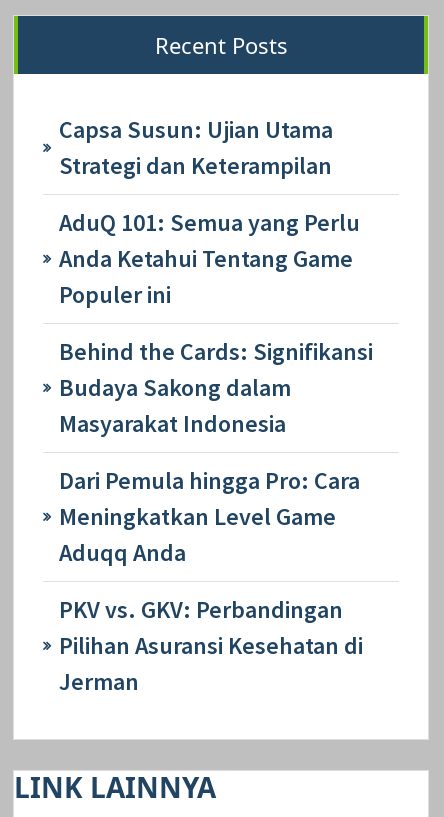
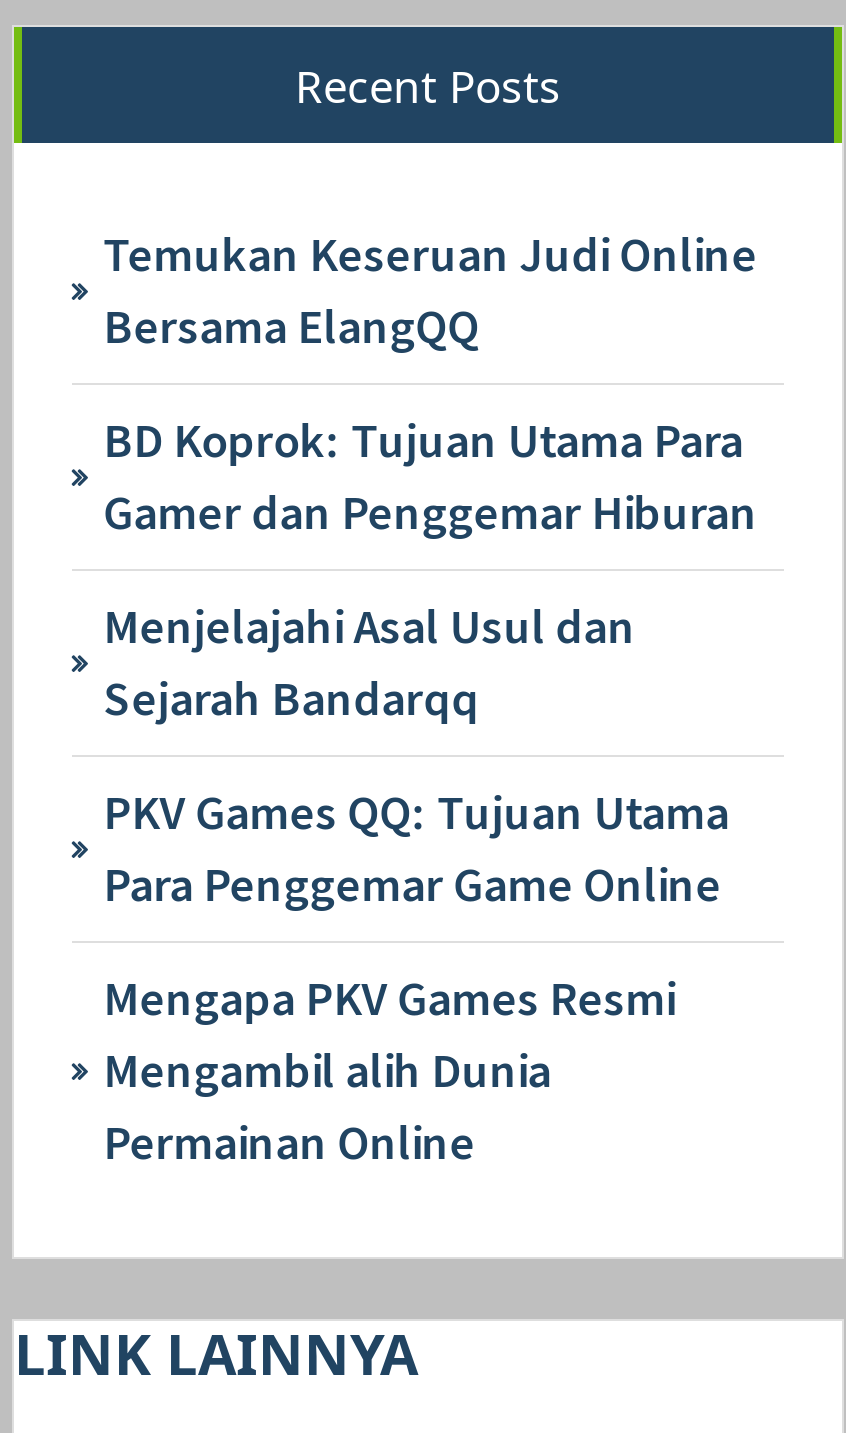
- Capsa Susun: Ujian Utama
- Strategi dan Keterampilan
+ Temukan Keseruan Judi Online
+ Bersama ElangQQ

- AduQ 101: Semua yang Perlu
- Anda Ketahui Tentang Game
- Populer ini
+ BD Koprok: Tujuan Utama Para
+ Gamer dan Penggemar Hiburan

- Behind the Cards: Signifikansi
- Budaya Sakong dalam
- Masyarakat Indonesia
+ Menjelajahi Asal Usul dan
+ Sejarah Bandarqq

- Dari Pemula hingga Pro: Cara
- Meningkatkan Level Game
- Aduqq Anda
+ PKV Games QQ: Tujuan Utama
+ Para Penggemar Game Online

- PKV vs. GKV: Perbandingan
- Pilihan Asuransi Kesehatan di
- Jerman
+ Mengapa PKV Games Resmi
+ Mengambil alih Dunia
+ Permainan Online
